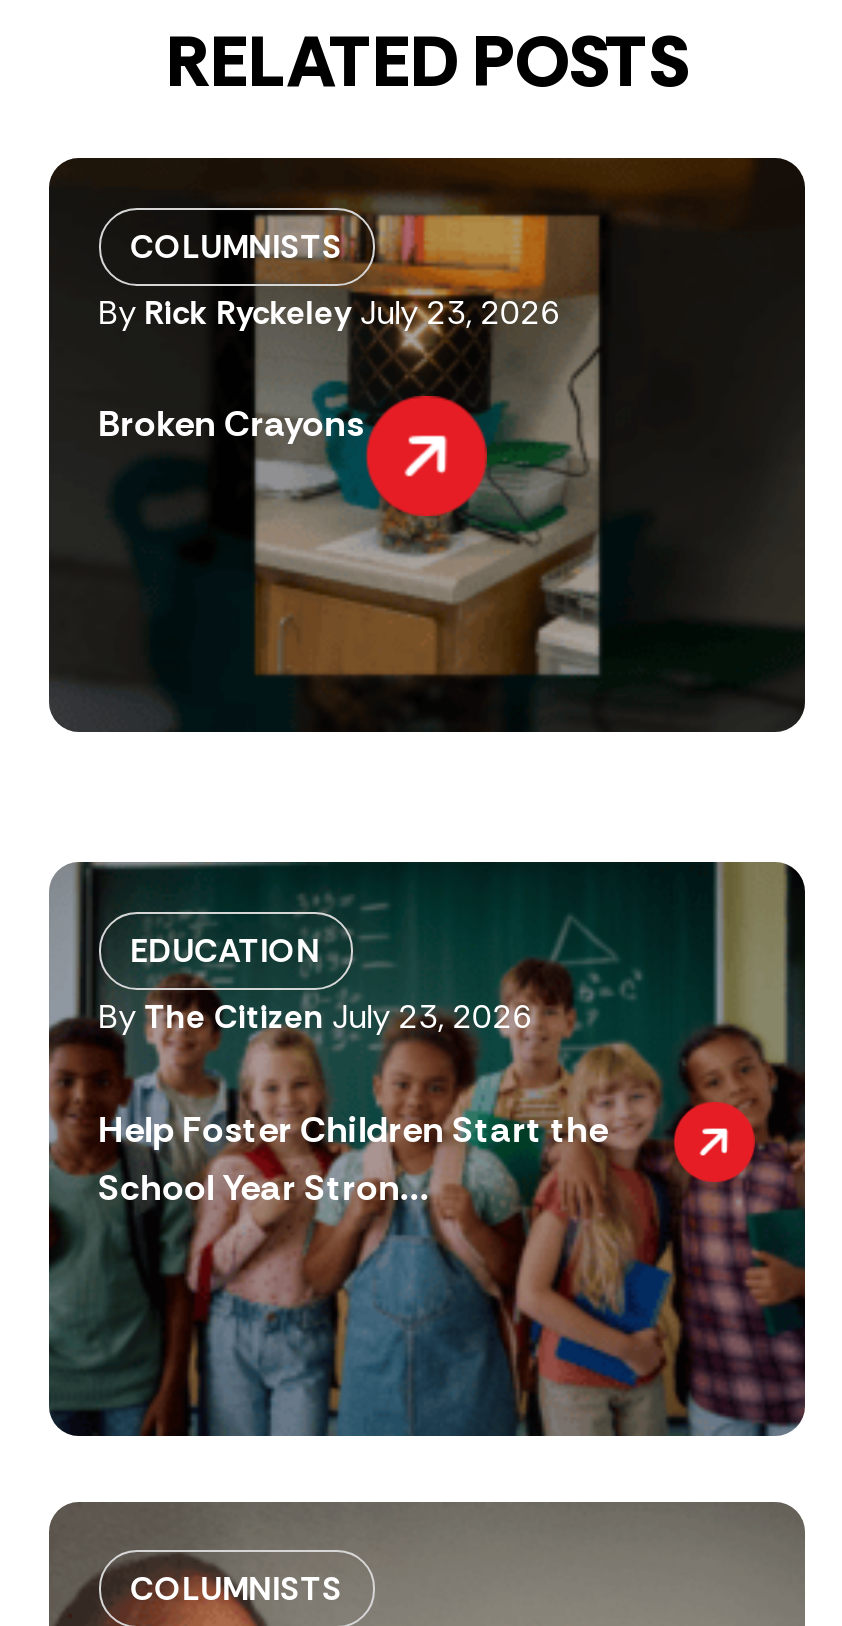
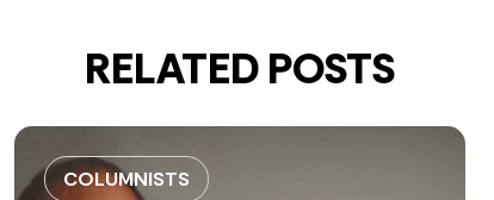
- [image]
- COLUMNISTS
- By Rick Ryckeley July 23, 2026
- Broken Crayons

- [image]
- EDUCATION
- By The Citizen July 23, 2026
- Help Foster Children Start the
- School Year Stron...
